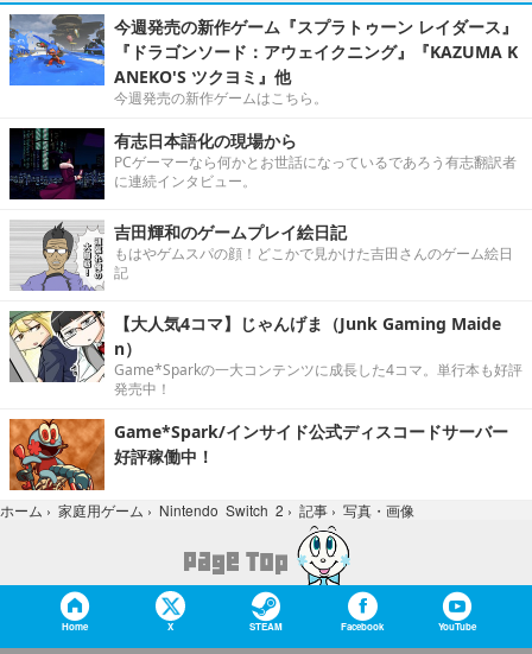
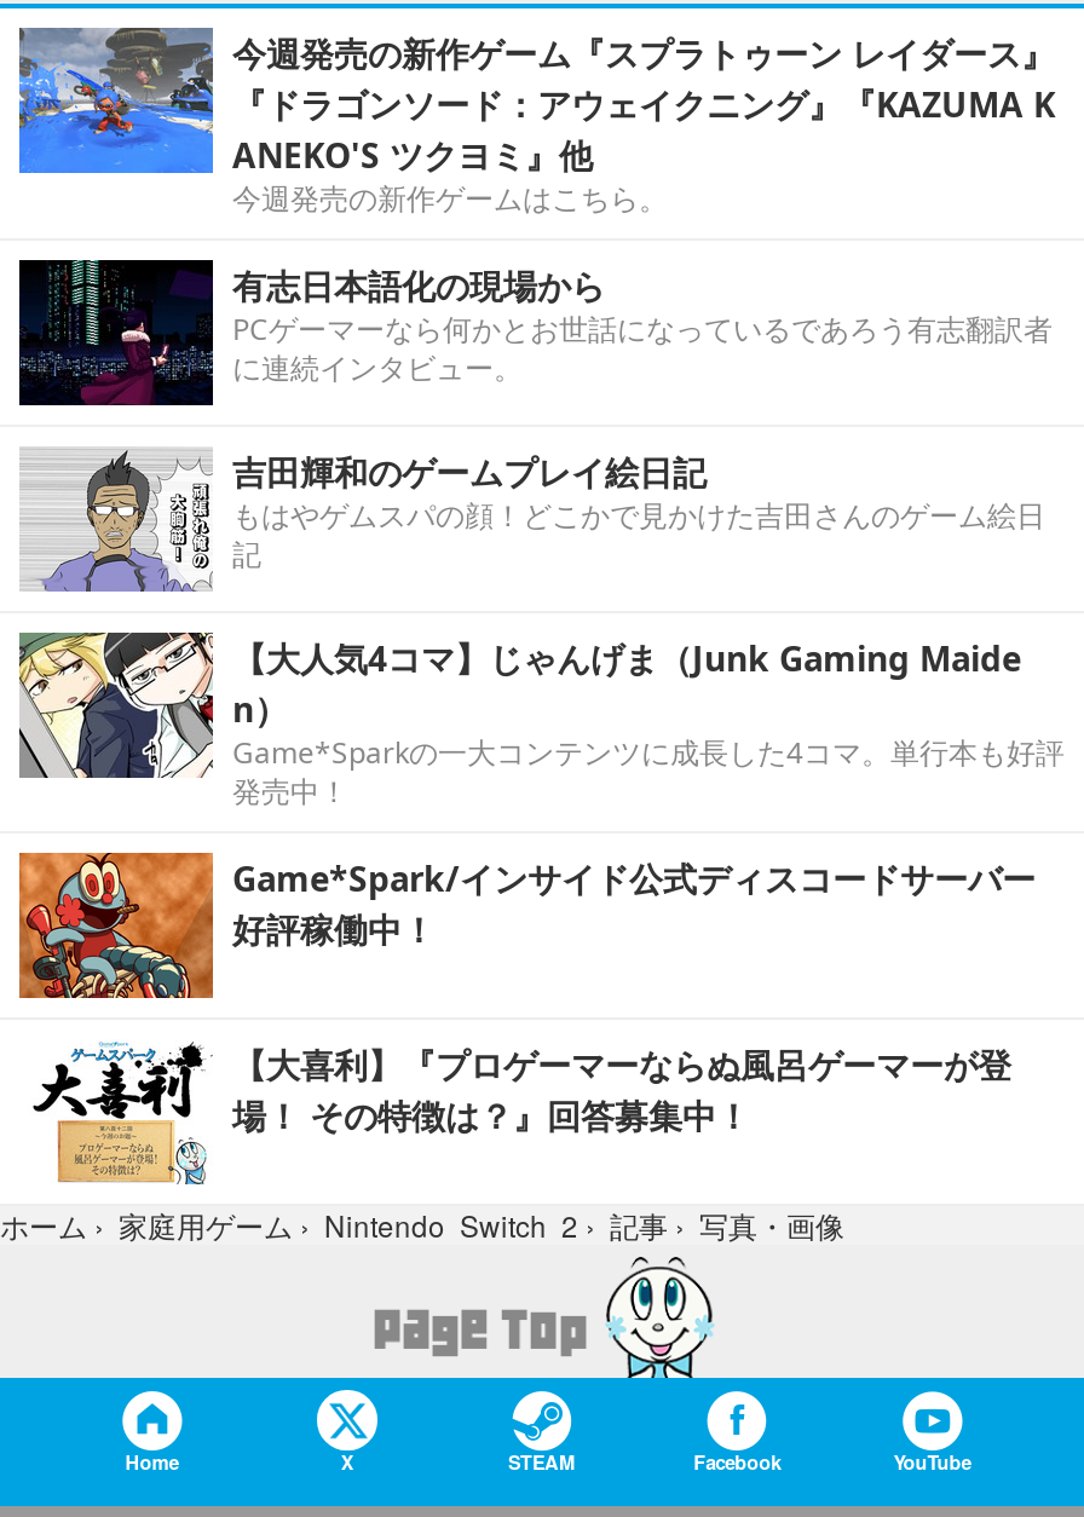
+ [image]
+ 【大喜利】『プロゲーマーならぬ風呂ゲーマーが登
+ 場！ その特徴は？』回答募集中！
